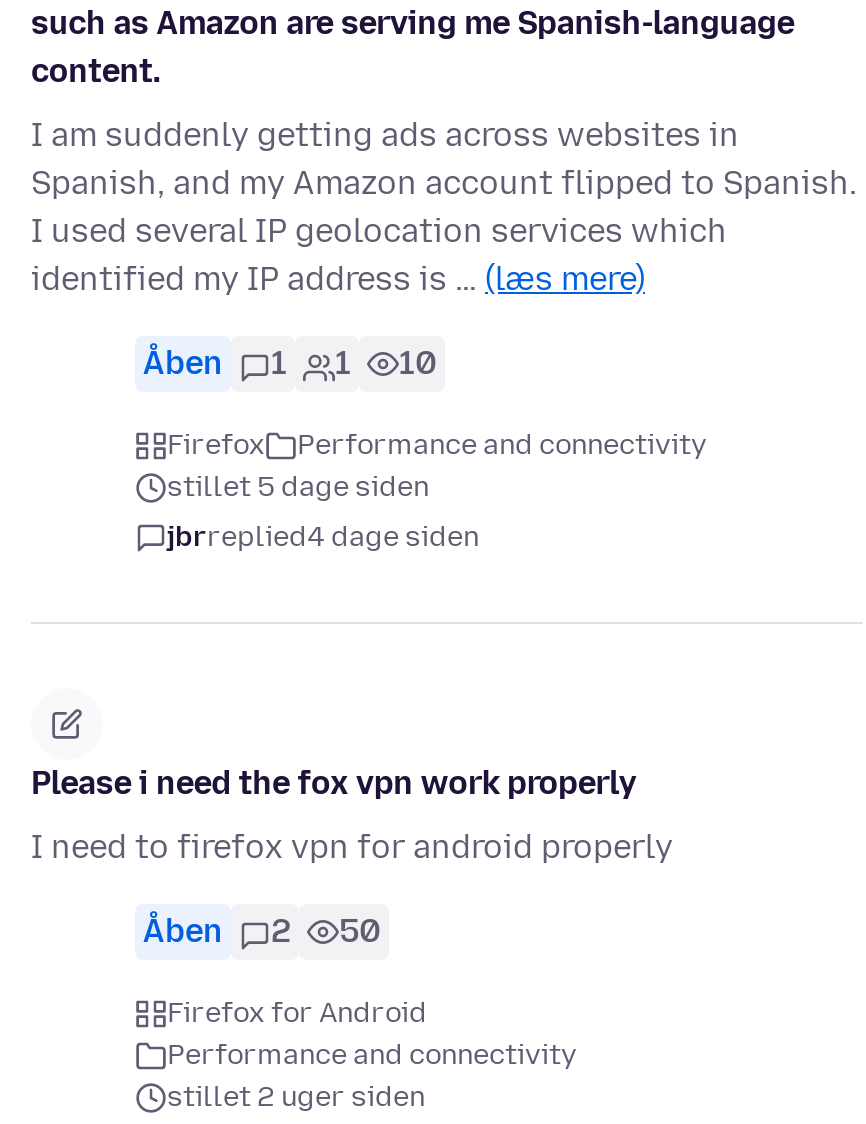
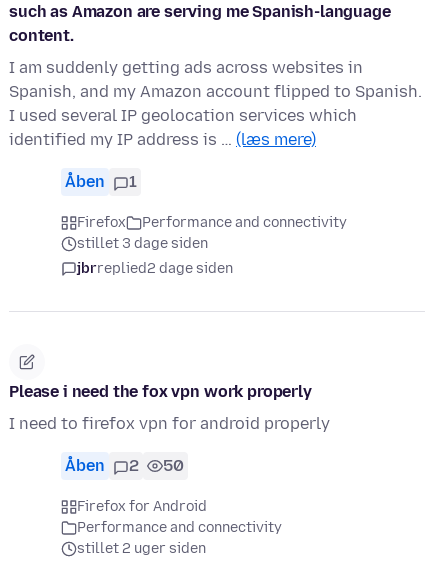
- 1
- 10

- stillet 5 dage siden
+ stillet 3 dage siden

- jbrreplied4 dage siden
+ jbrreplied2 dage siden
